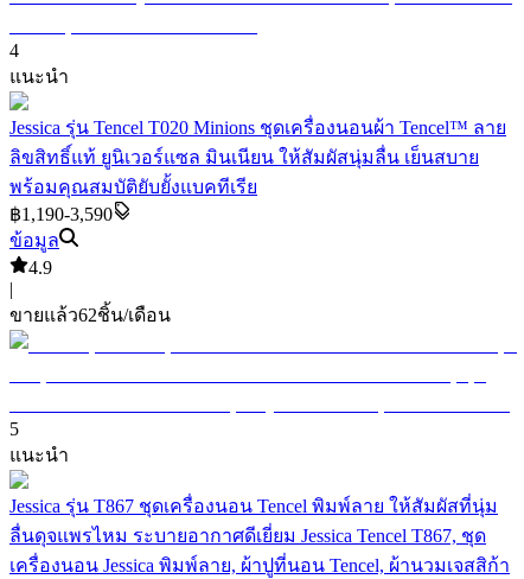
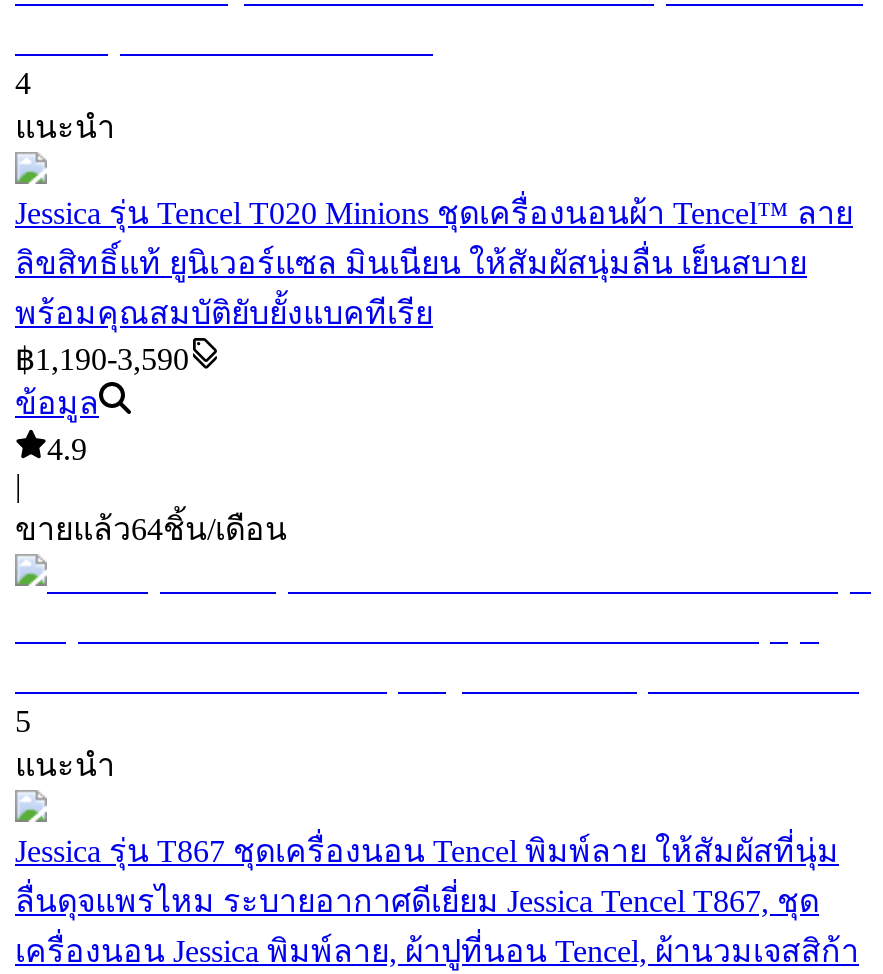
- ขายแล้ว62ชิ้น/เดือน
+ ขายแล้ว64ชิ้น/เดือน
